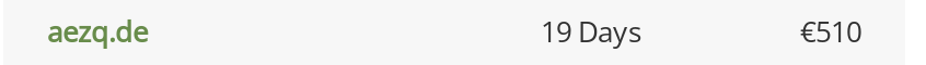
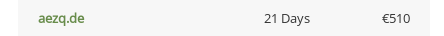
- 19 Days
+ 21 Days
